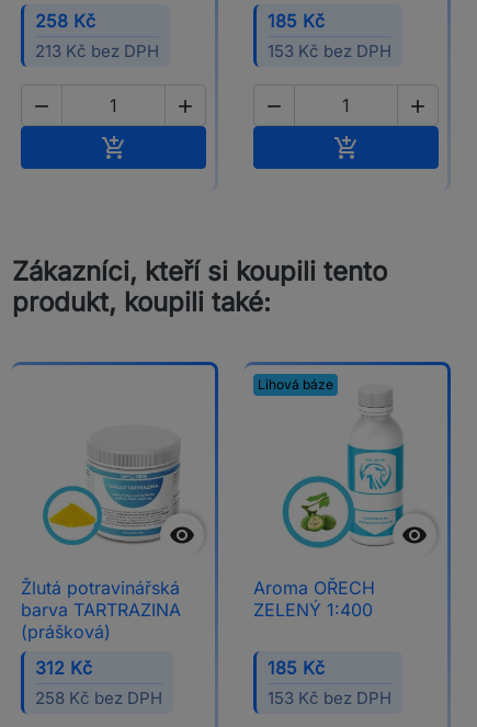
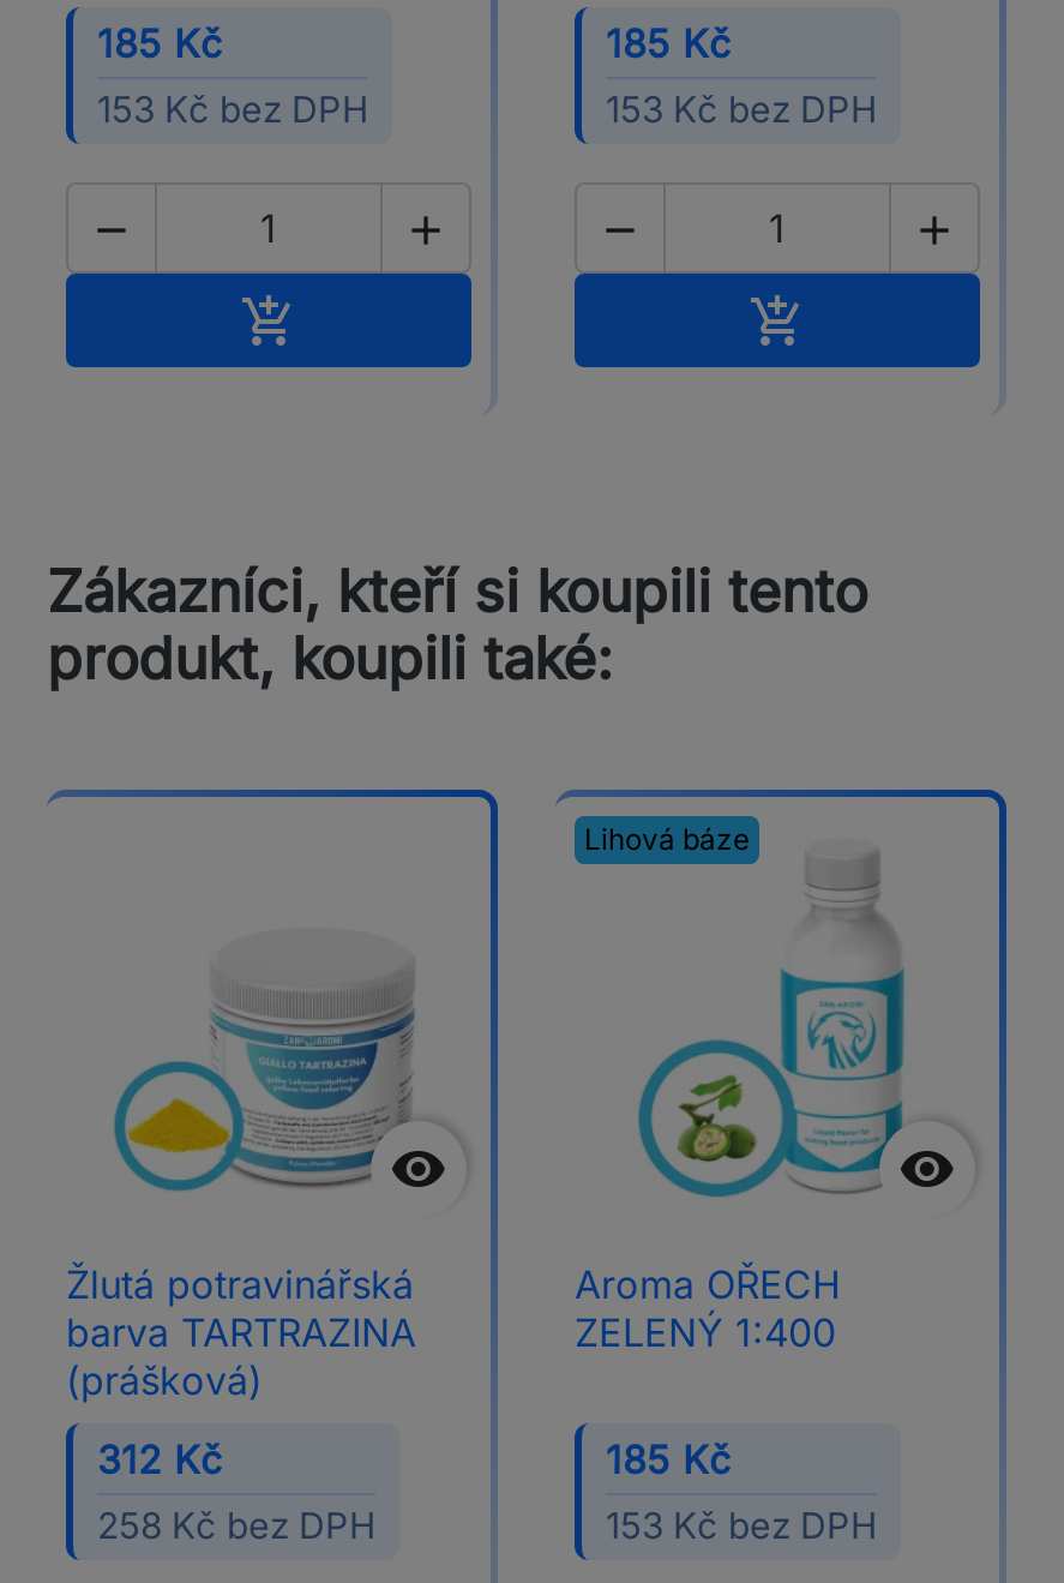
- 258 Kč
- 213 Kč bez DPH
+ 185 Kč
+ 153 Kč bez DPH
